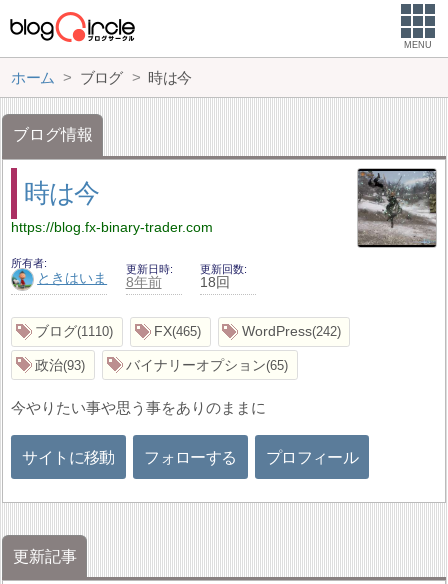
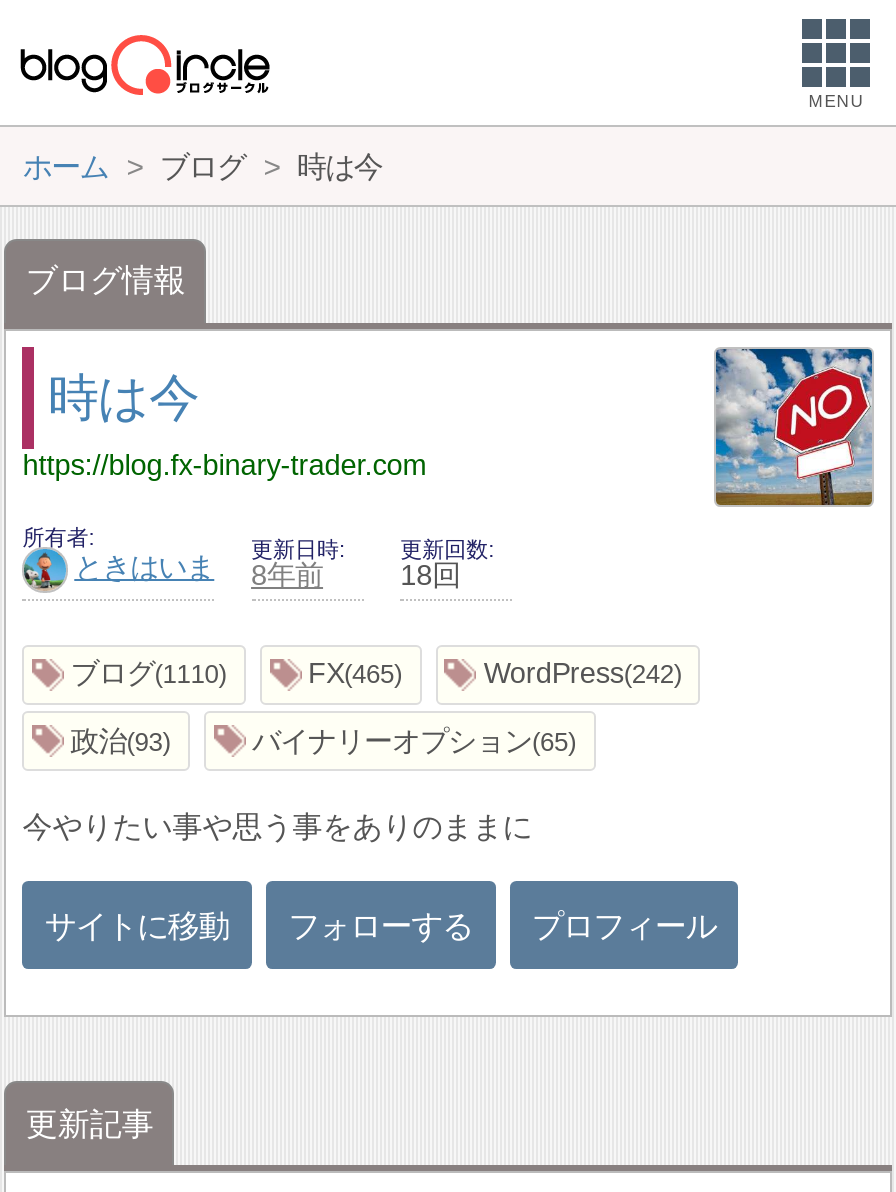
- [image]
+ [image]
